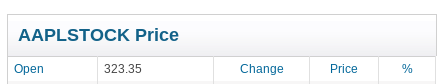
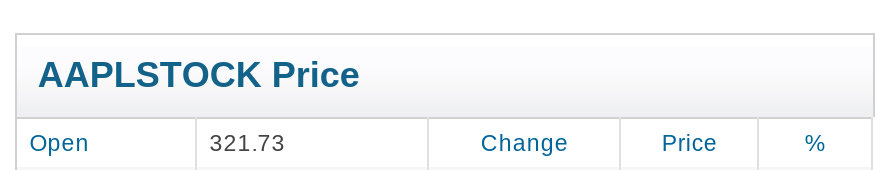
- 323.35
+ 321.73
